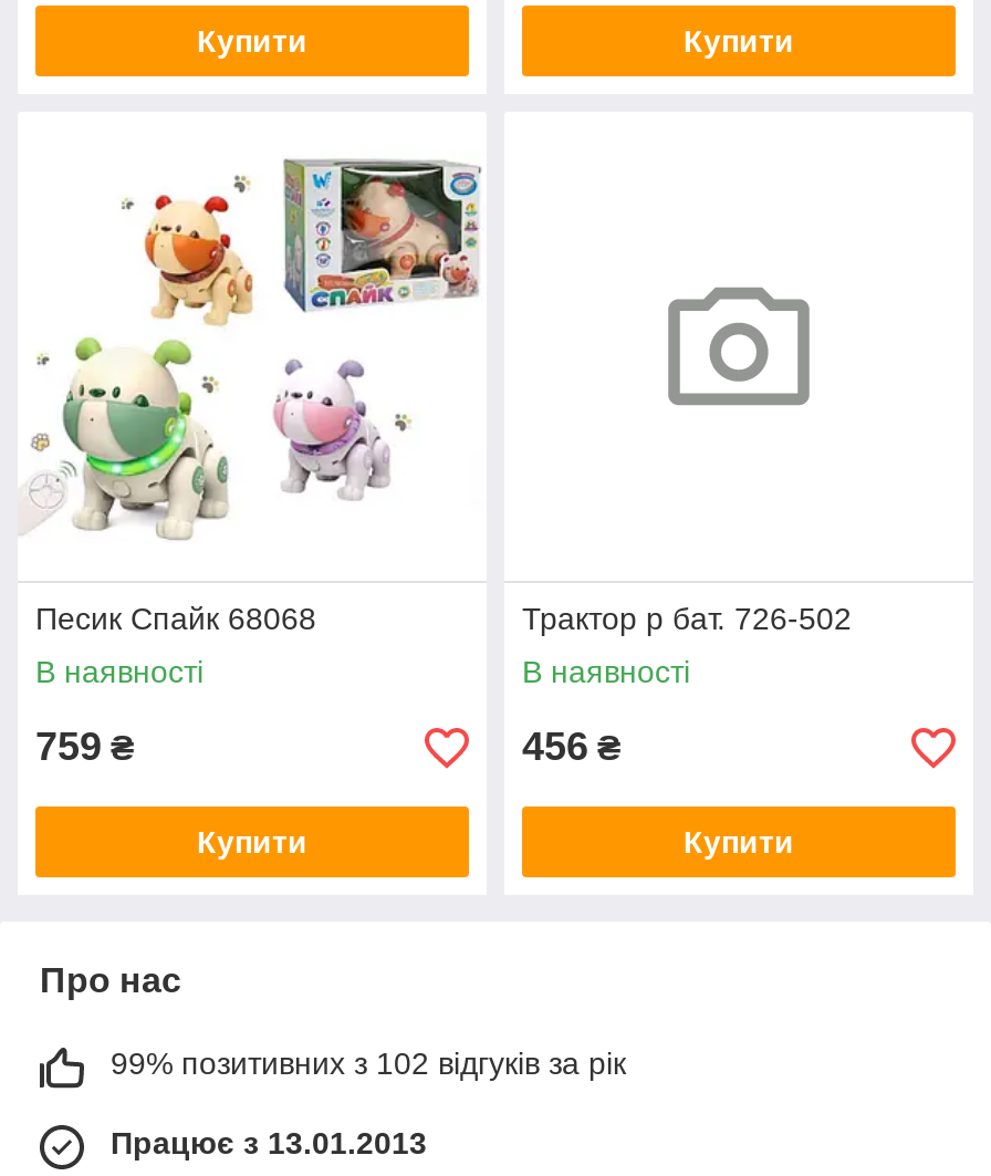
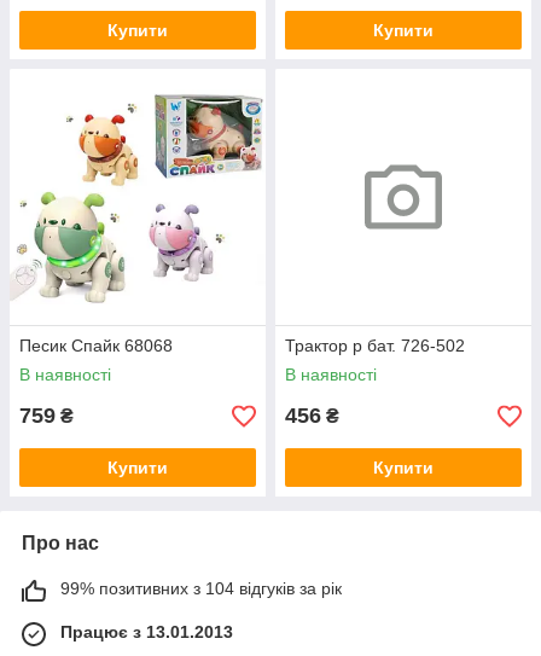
- 99% позитивних з 102 відгуків за рік
+ 99% позитивних з 104 відгуків за рік
